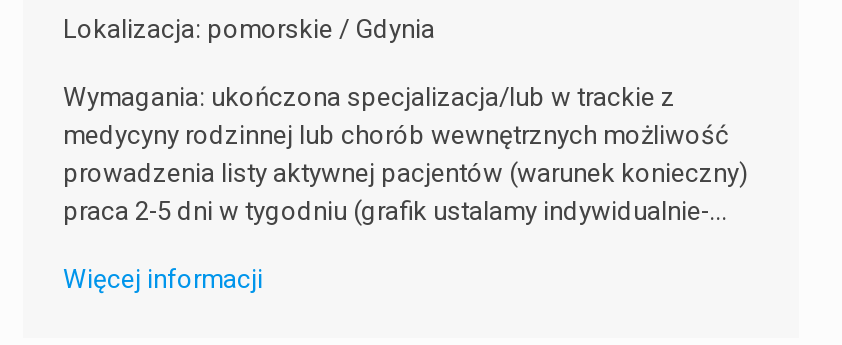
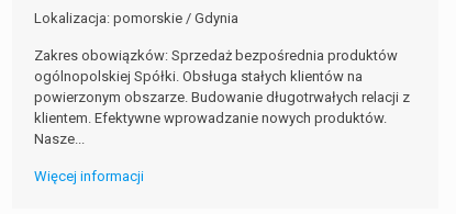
- Wymagania: ukończona specjalizacja/lub w trackie z
- medycyny rodzinnej lub chorób wewnętrznych możliwość
- prowadzenia listy aktywnej pacjentów (warunek konieczny)
- praca 2-5 dni w tygodniu (grafik ustalamy indywidualnie-...
+ Zakres obowiązków: Sprzedaż bezpośrednia produktów
+ ogólnopolskiej Spółki. Obsługa stałych klientów na
+ powierzonym obszarze. Budowanie długotrwałych relacji z
+ klientem. Efektywne wprowadzanie nowych produktów.
+ Nasze...
